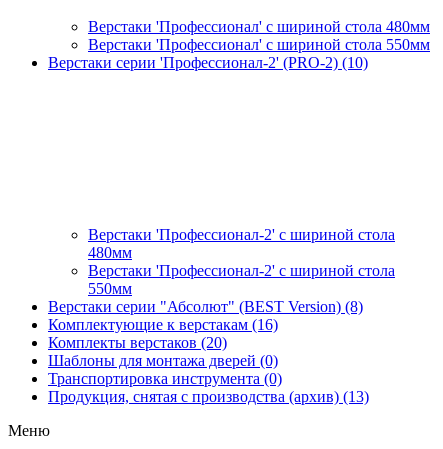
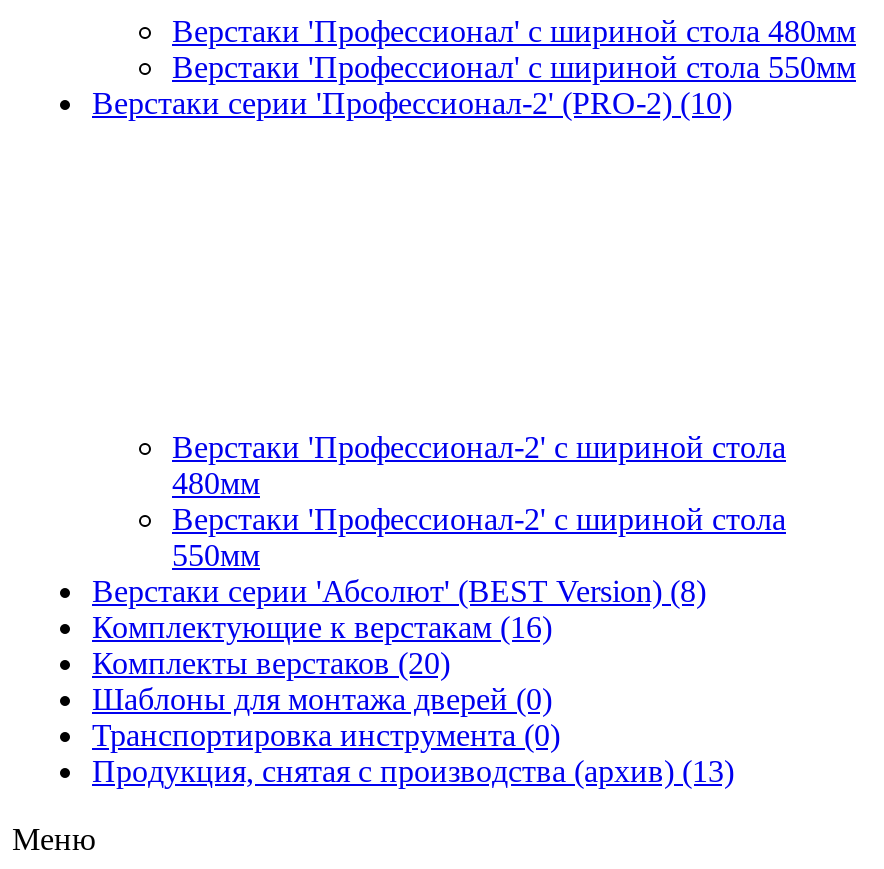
- Верстаки серии "Абсолют" (BEST Version) (8)
+ Верстаки серии 'Абсолют' (BEST Version) (8)
